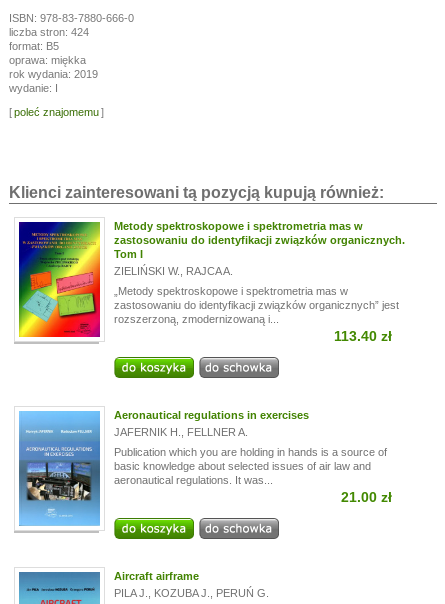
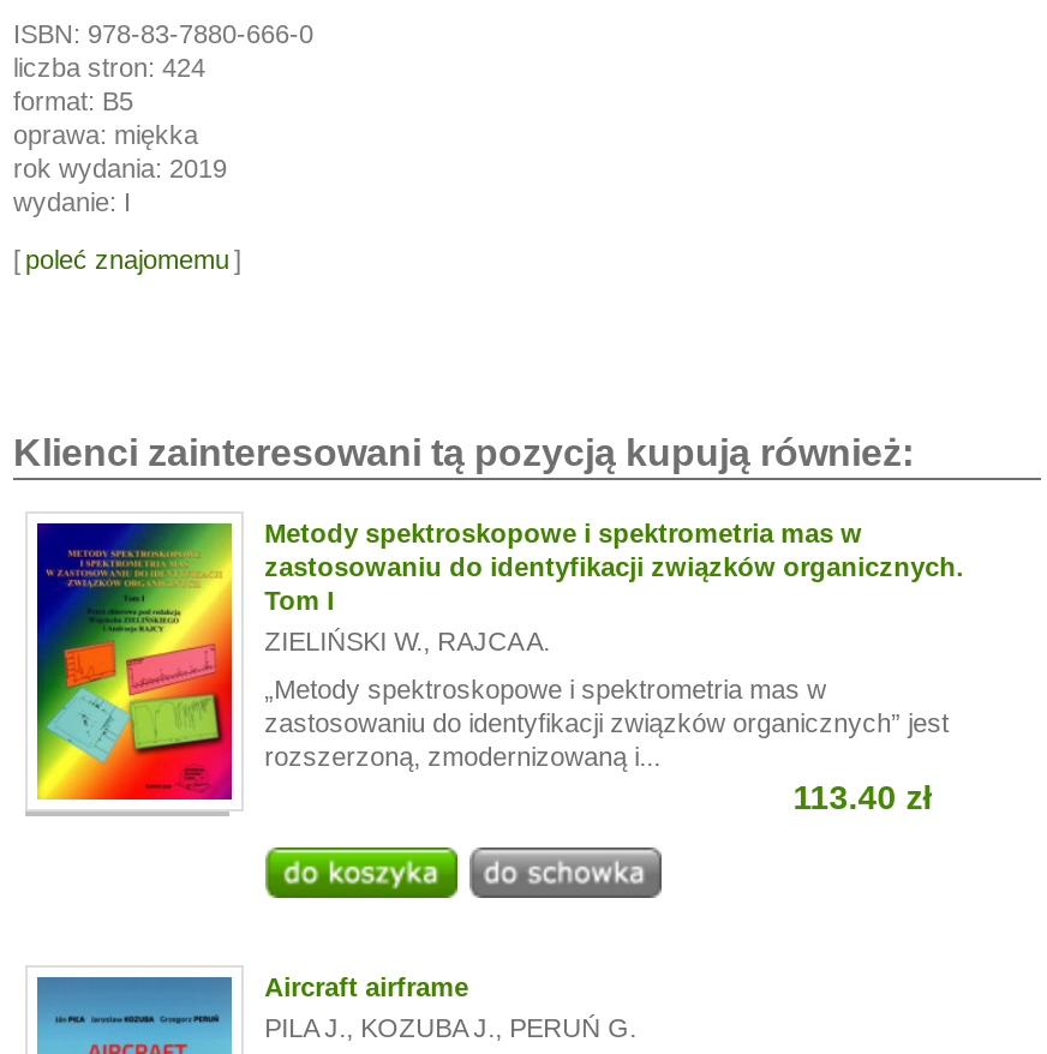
- [image]
- Aeronautical regulations in exercises
- JAFERNIK H., FELLNER A.
- Publication which you are holding in hands is a source of
- basic knowledge about selected issues of air law and
- aeronautical regulations. It was...
- 21.00 zł
